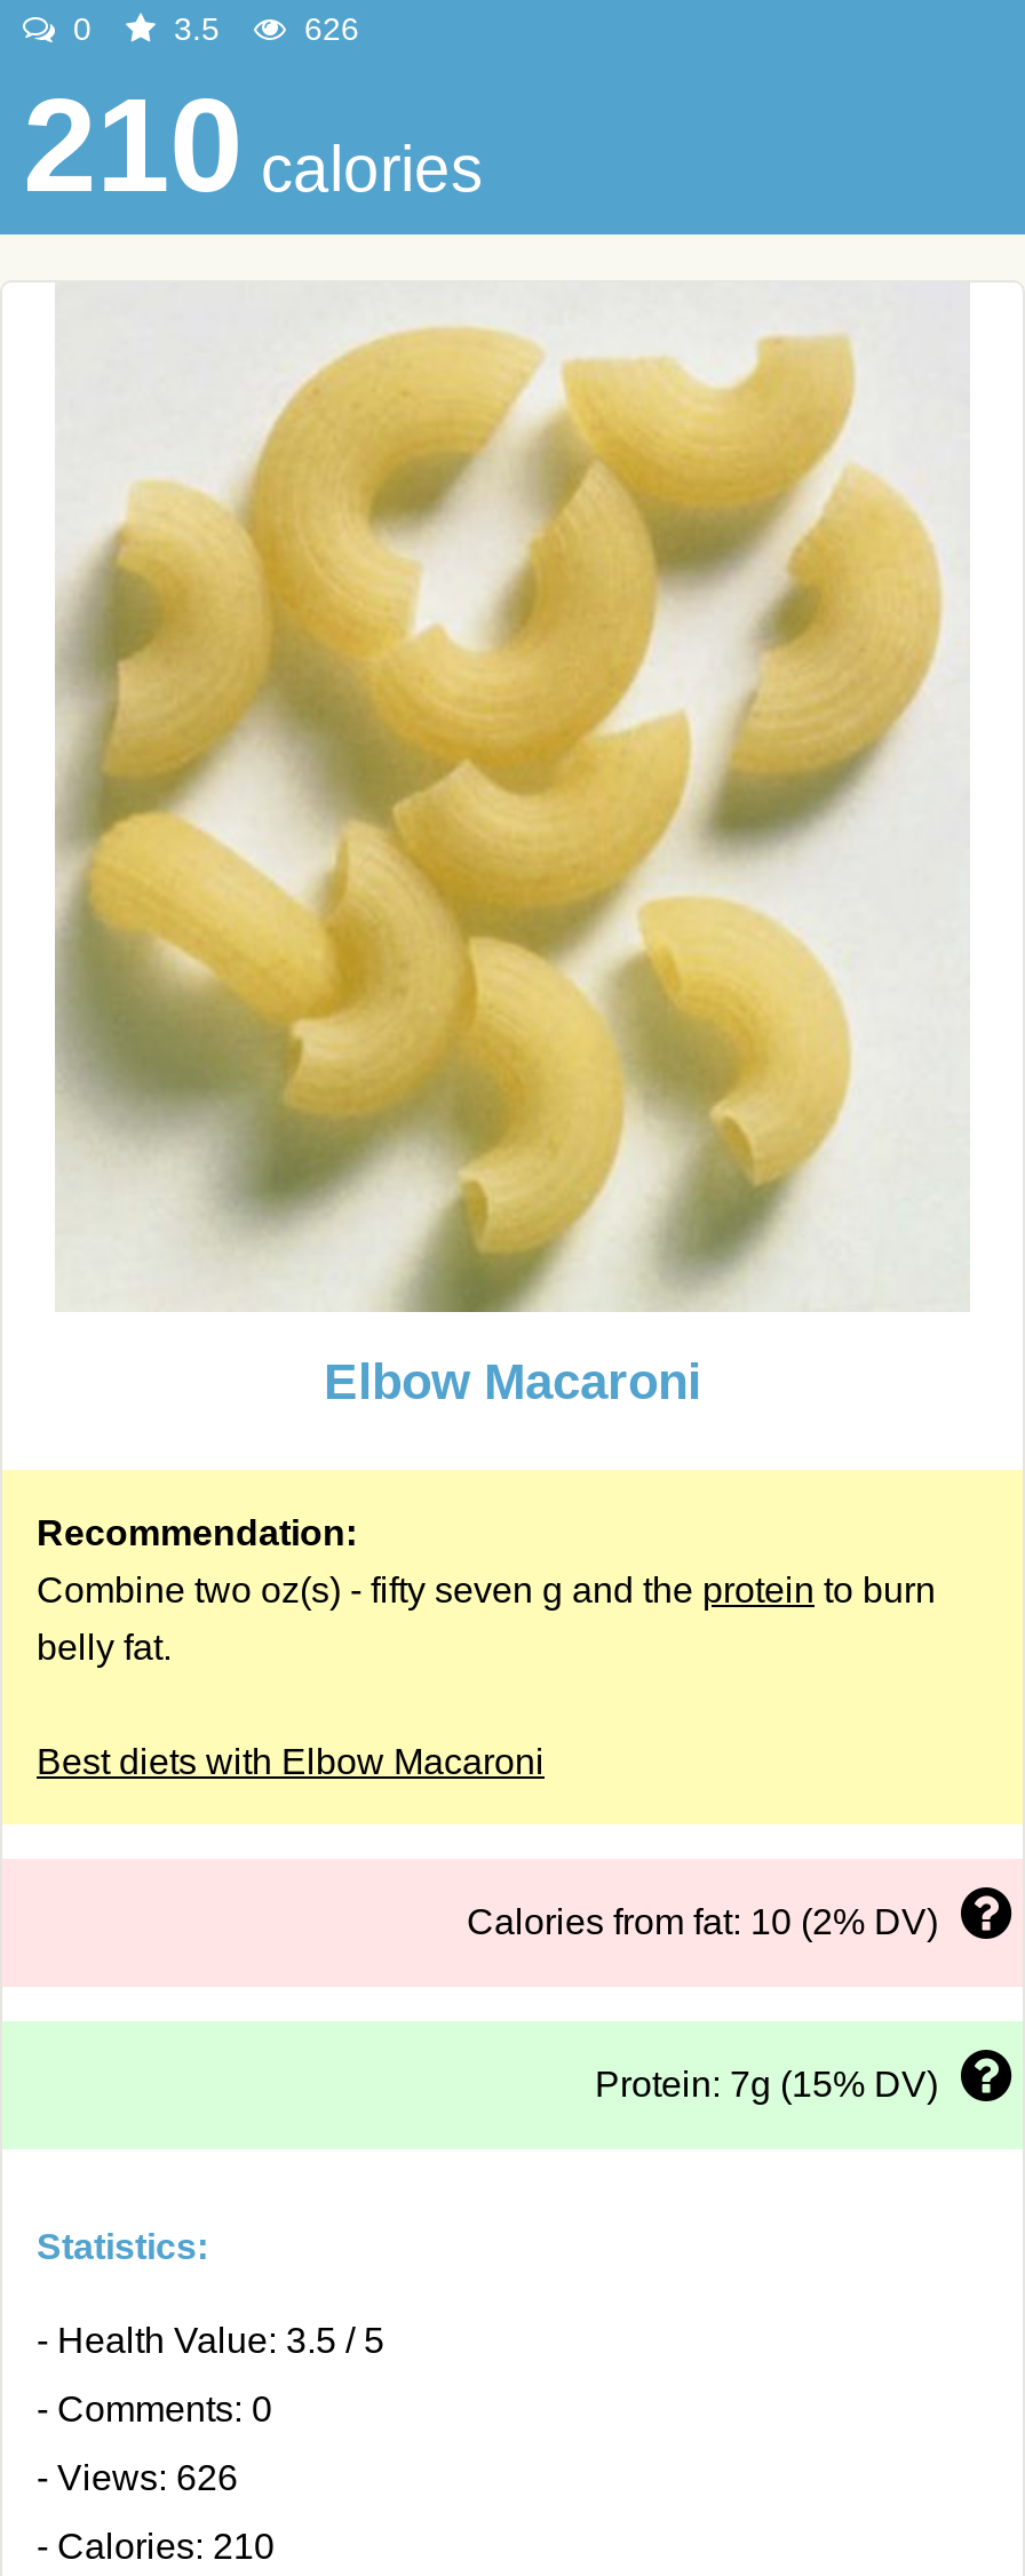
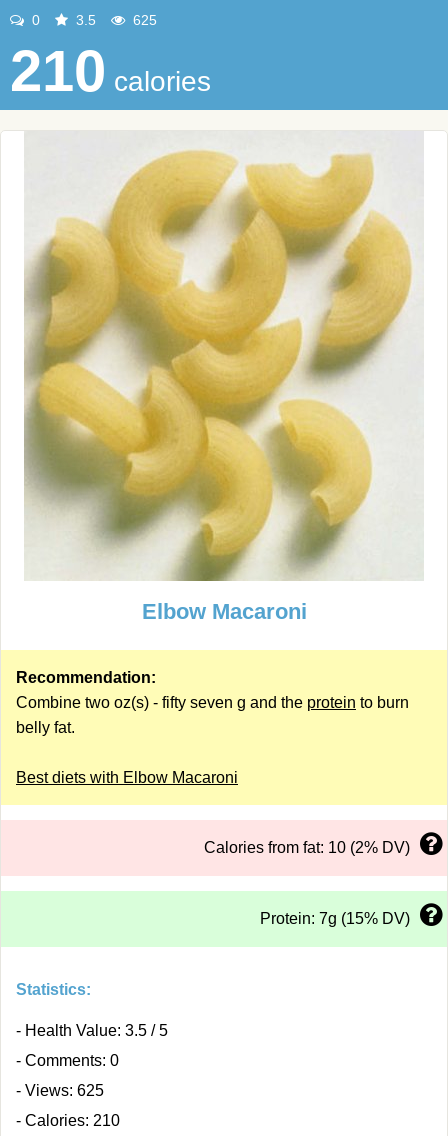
- 626
+ 625

- - Views: 626
+ - Views: 625
